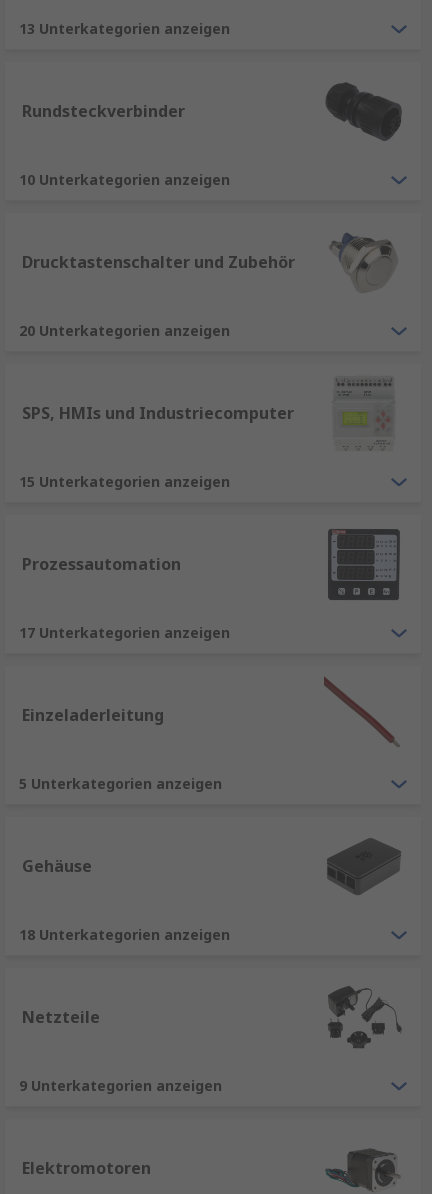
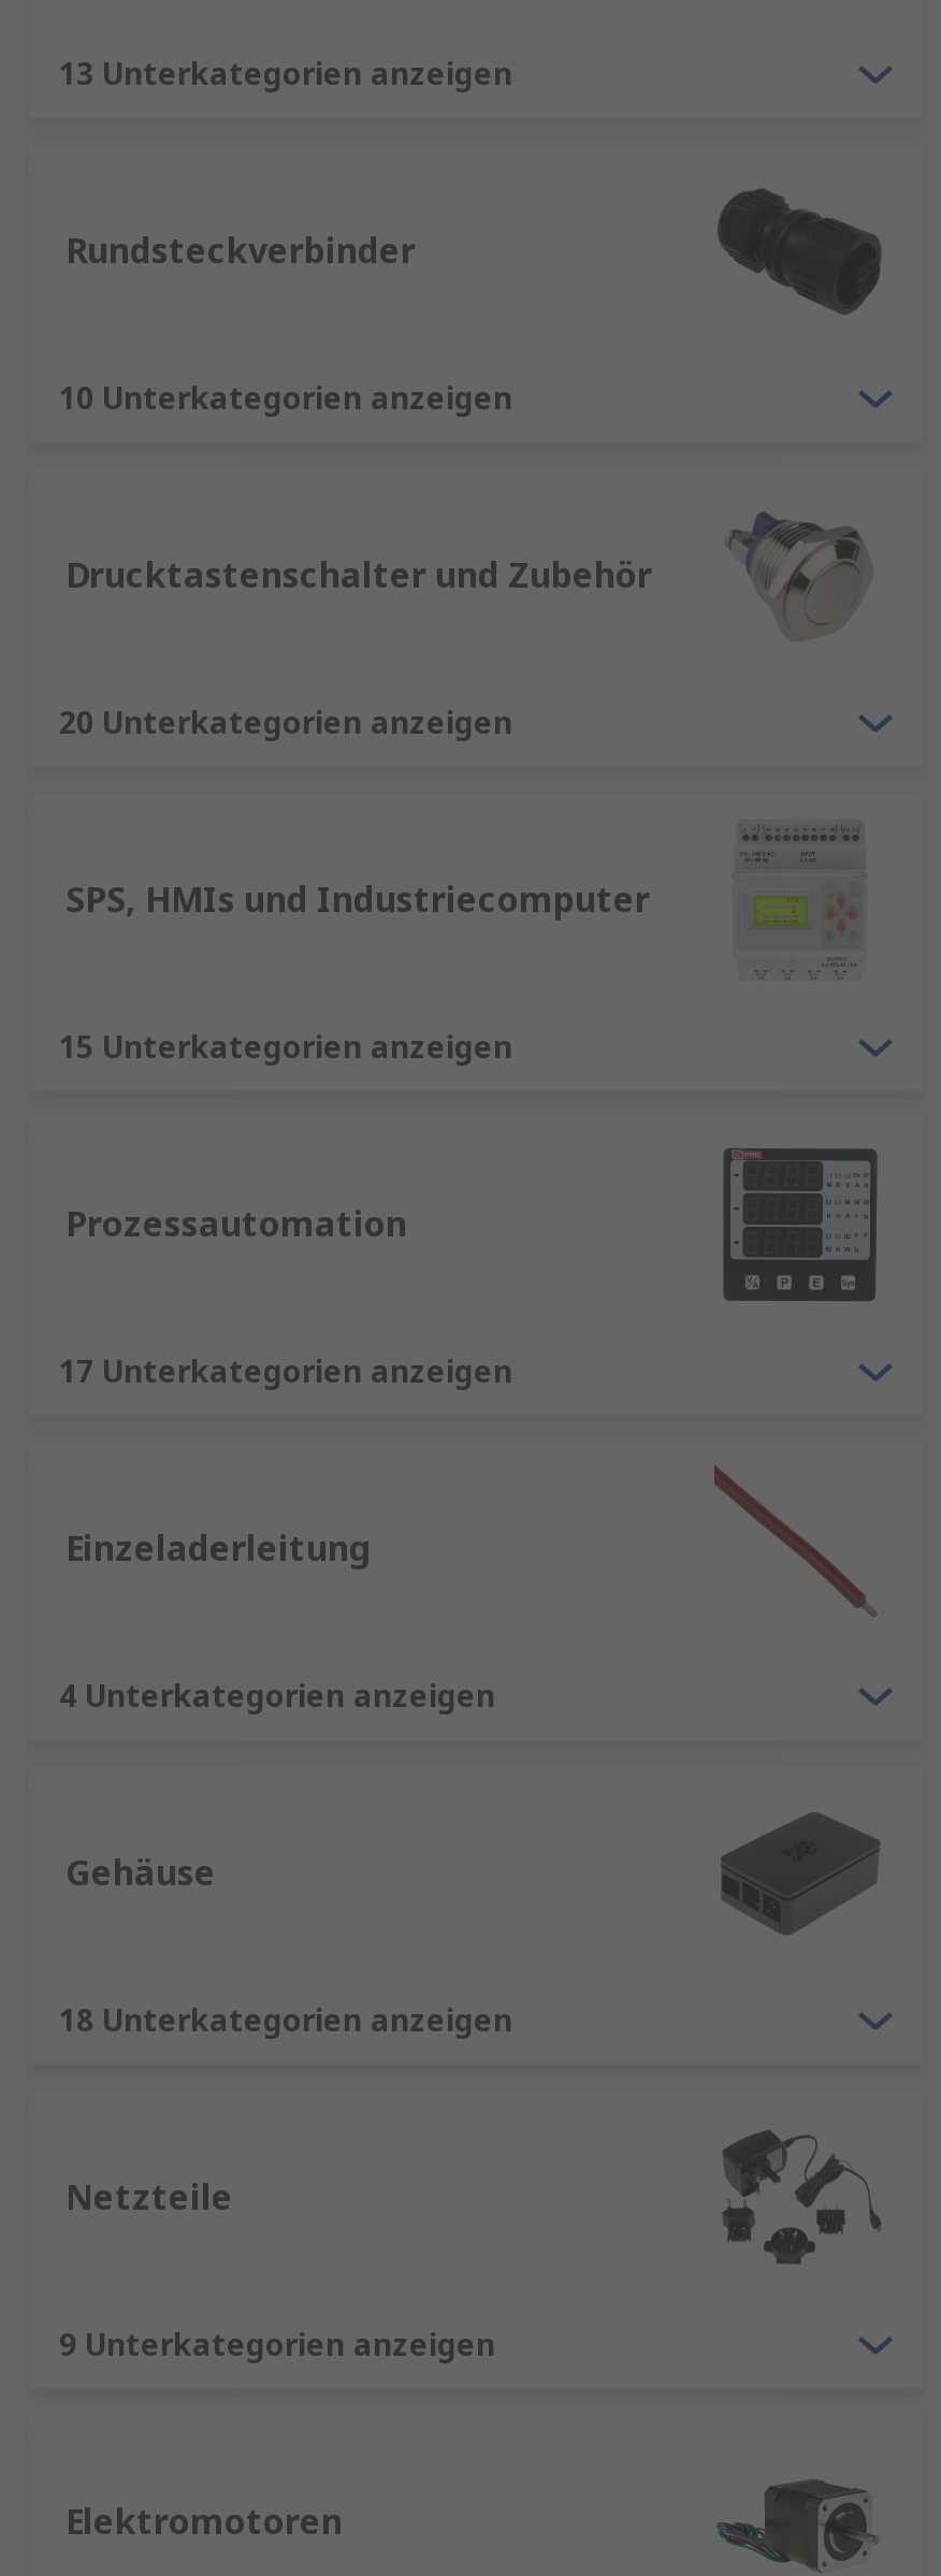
- 5 Unterkategorien anzeigen
+ 4 Unterkategorien anzeigen
